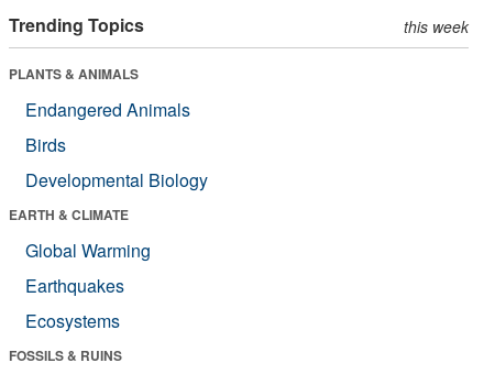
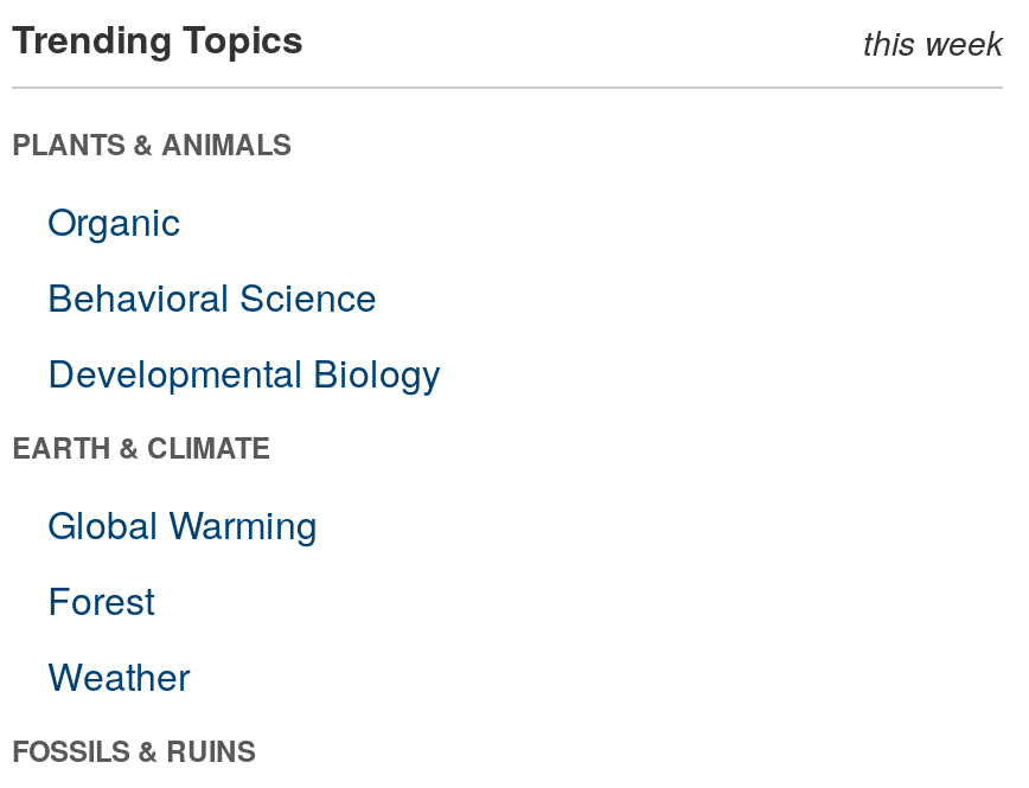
- Endangered Animals
- Birds
+ Organic
+ Behavioral Science

- Earthquakes
- Ecosystems
+ Forest
+ Weather
